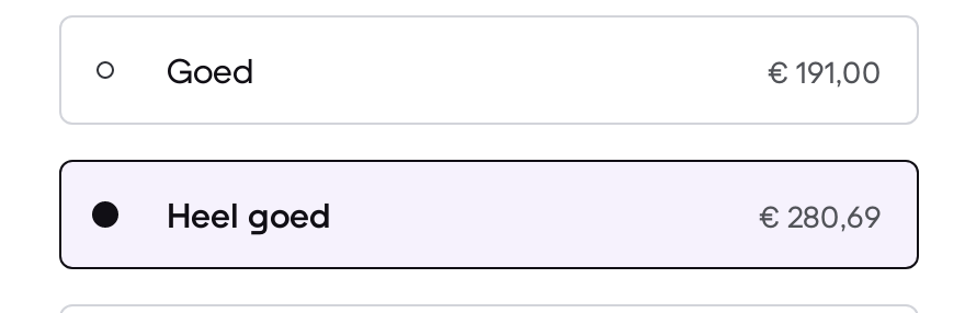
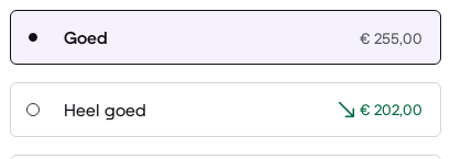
- € 191,00
+ € 255,00

- € 280,69
+ € 202,00
